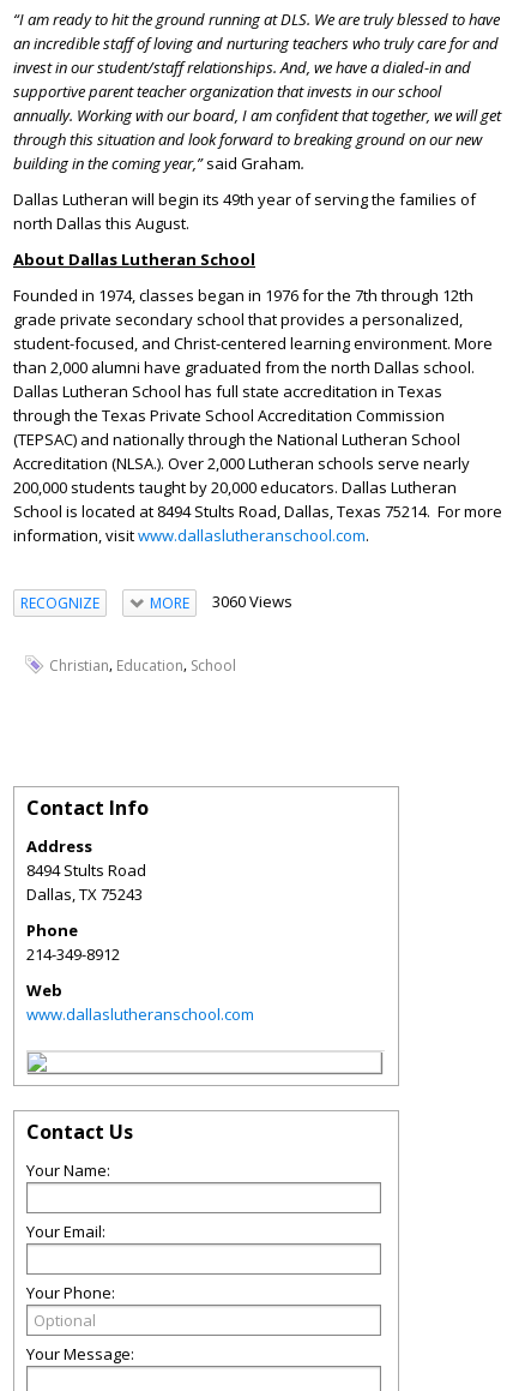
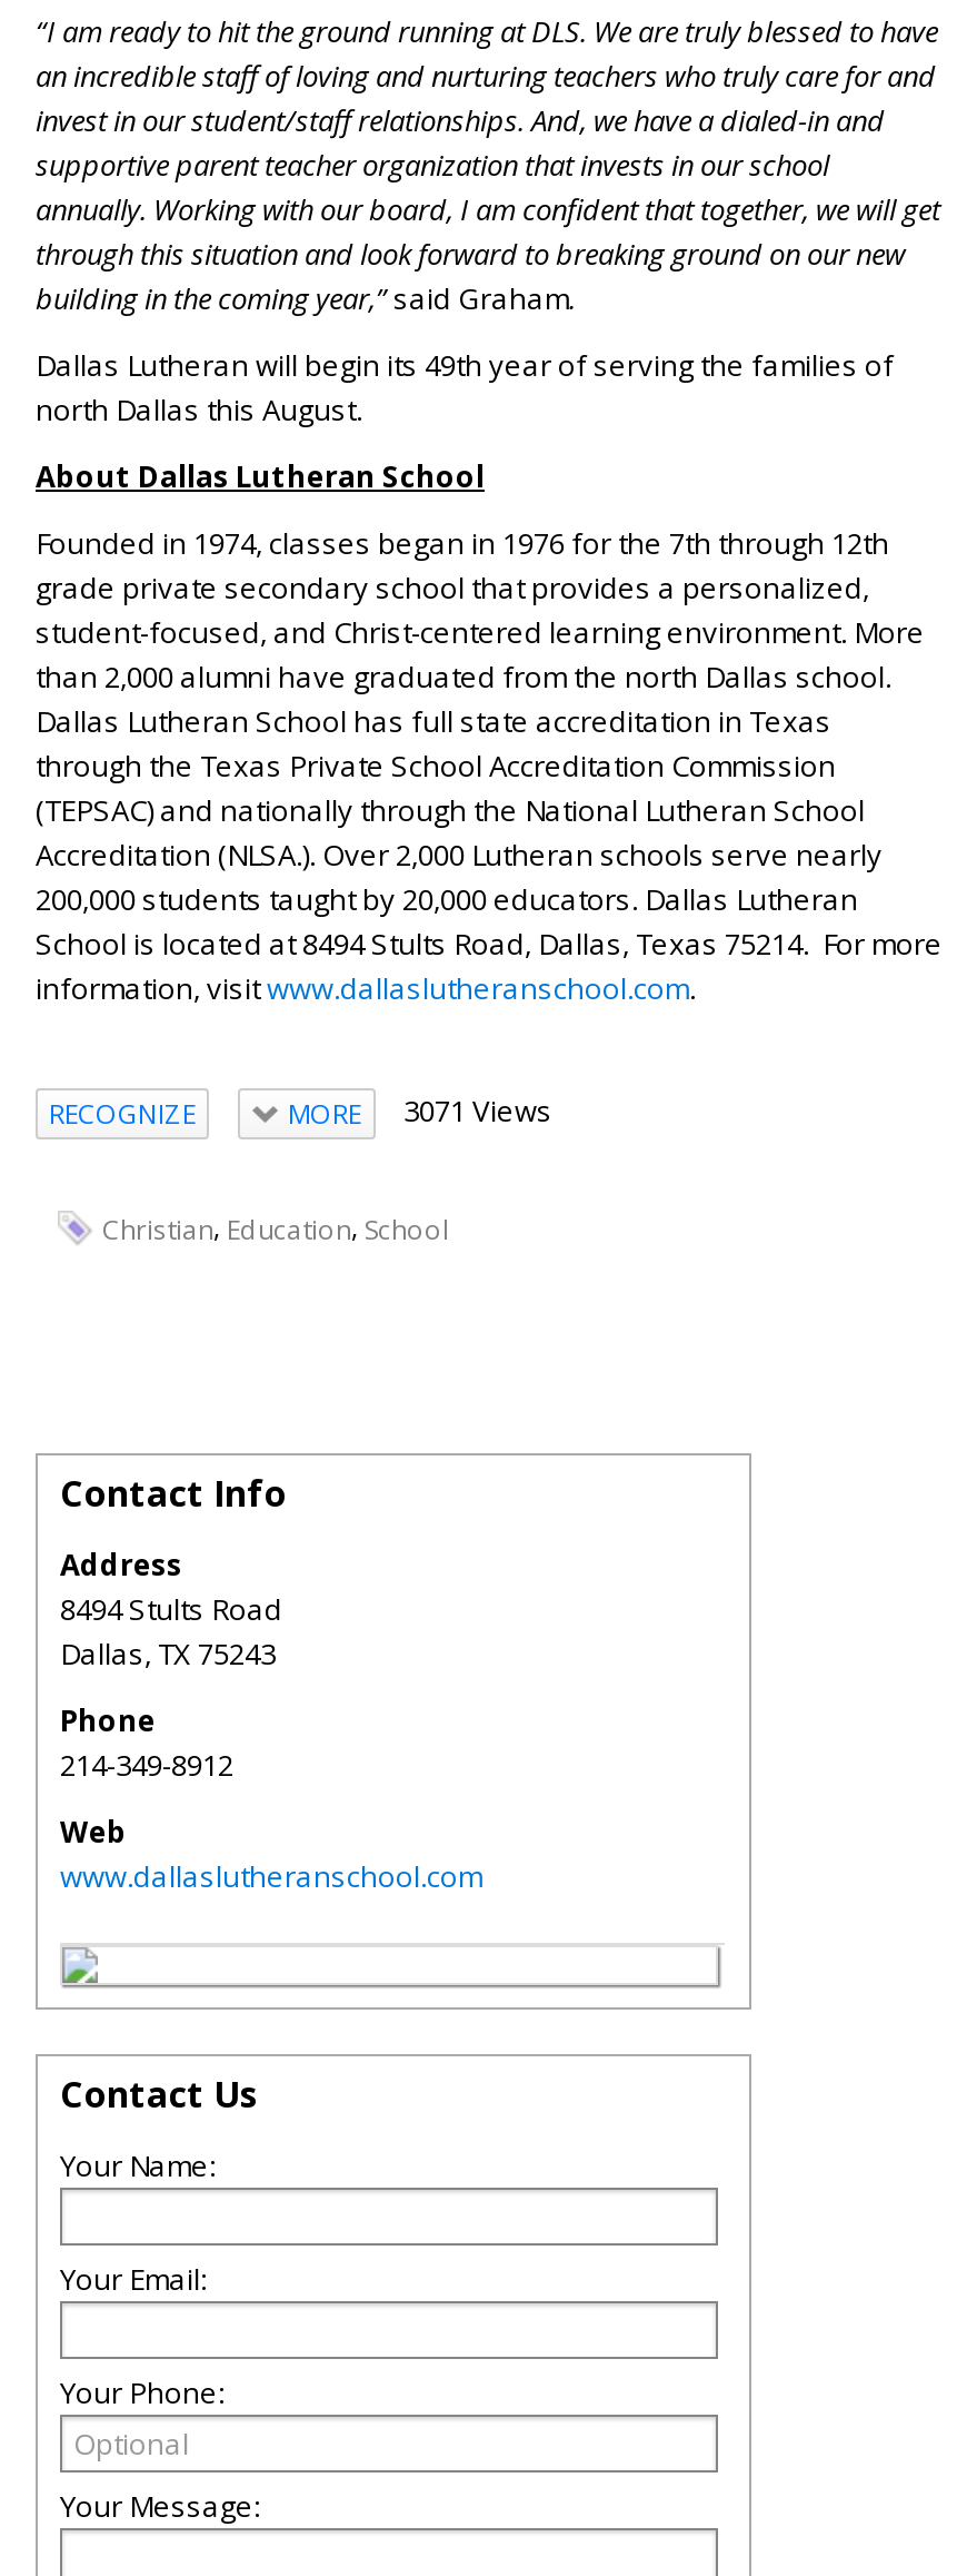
- MORE 3060 Views
+ MORE 3071 Views
